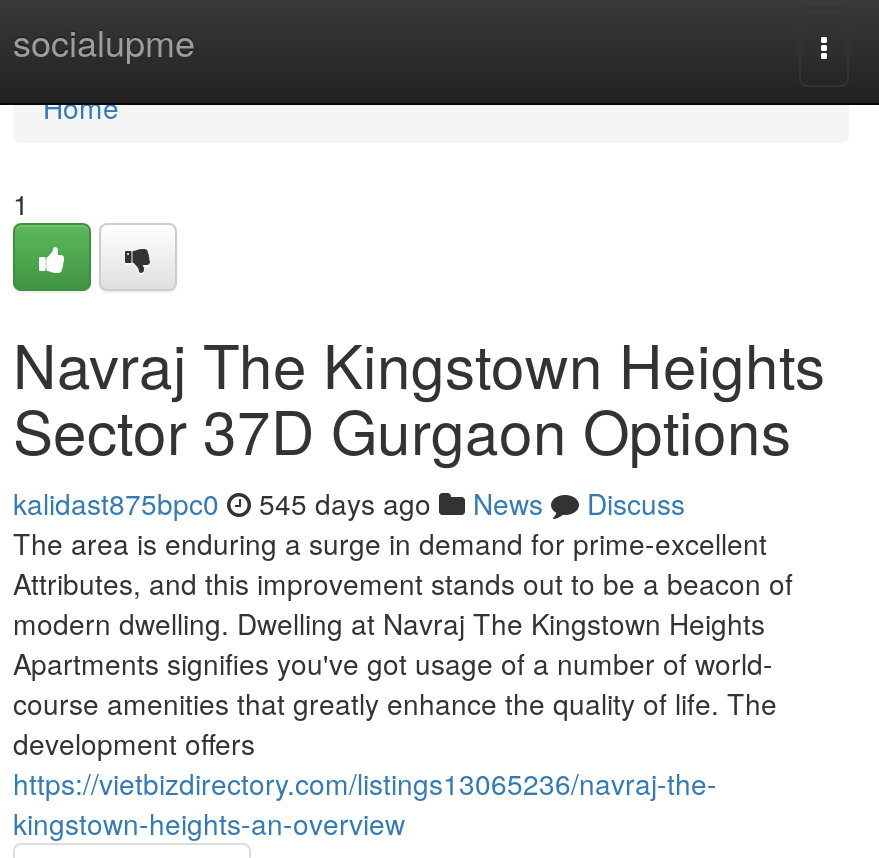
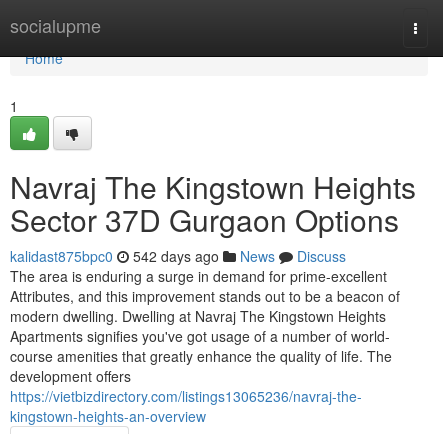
- kalidast875bpc0 545 days ago News Discuss
+ kalidast875bpc0 542 days ago News Discuss
